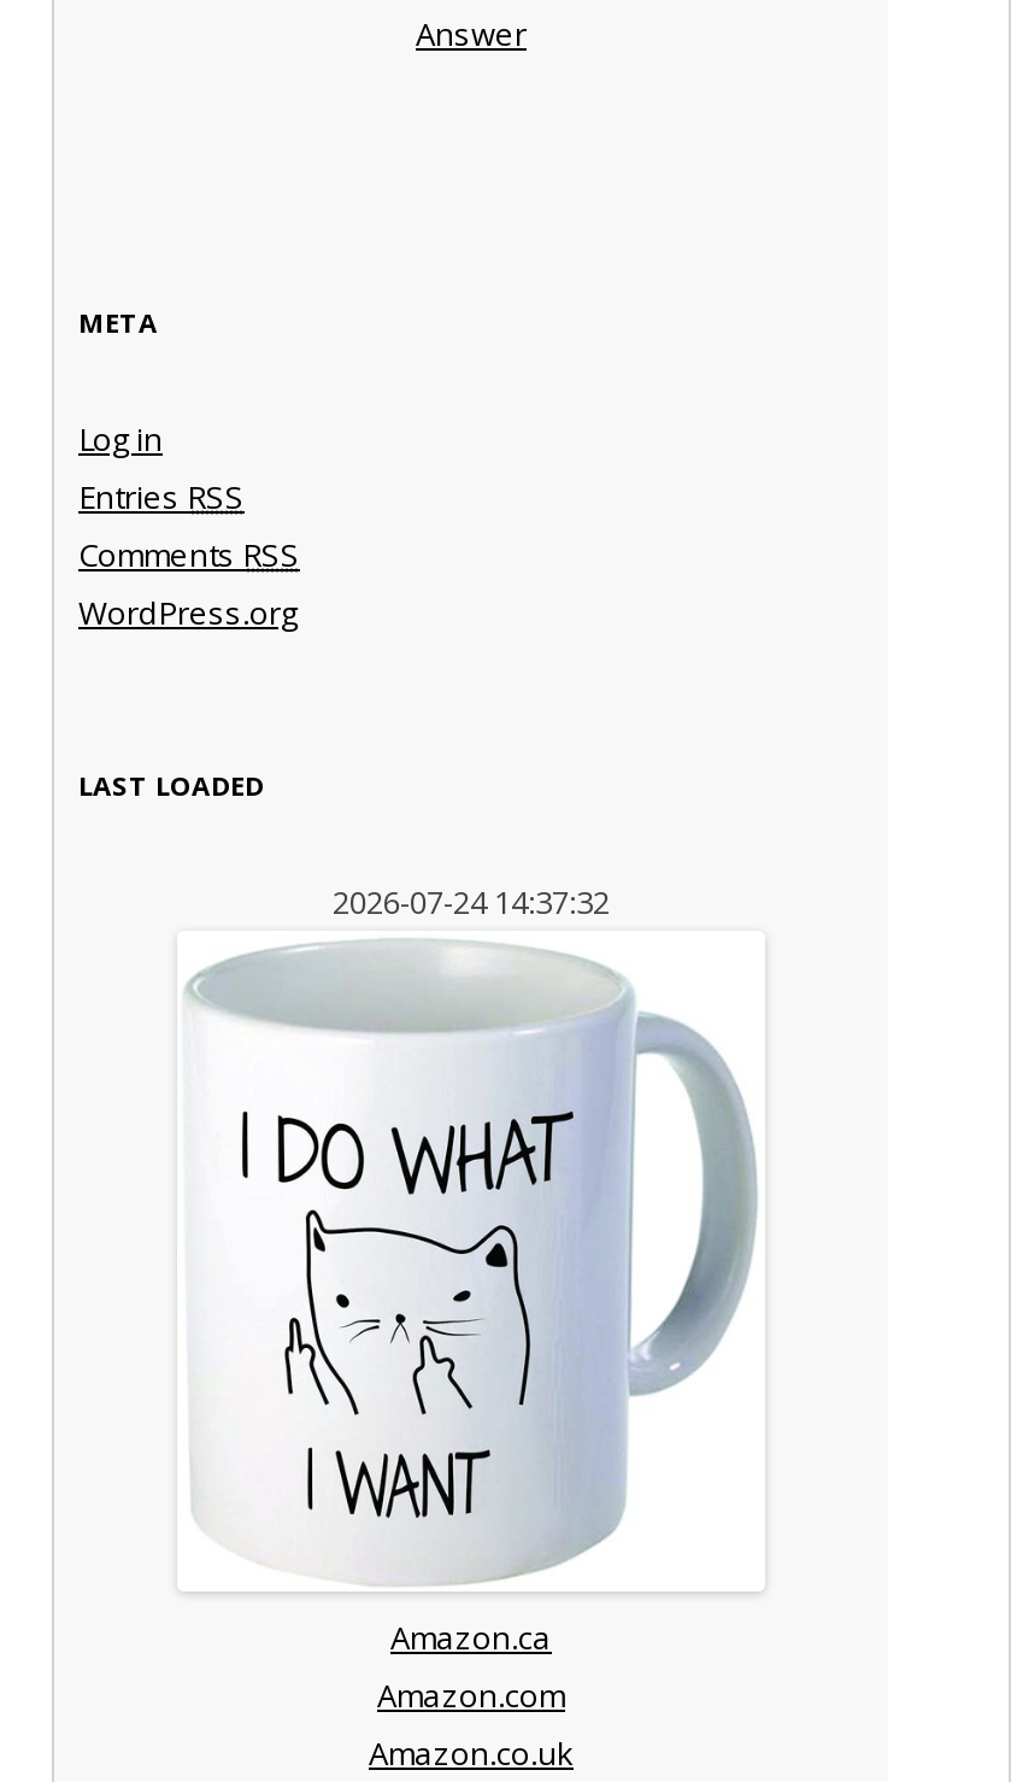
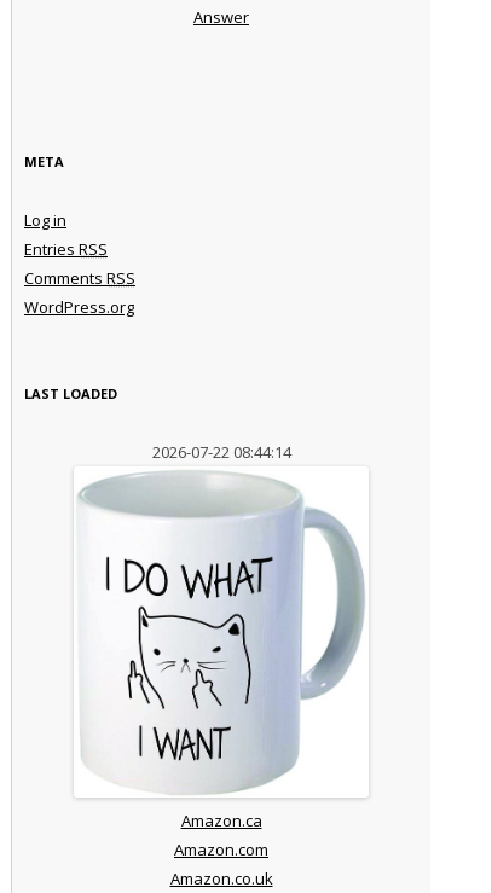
- 2026-07-24 14:37:32
+ 2026-07-22 08:44:14
